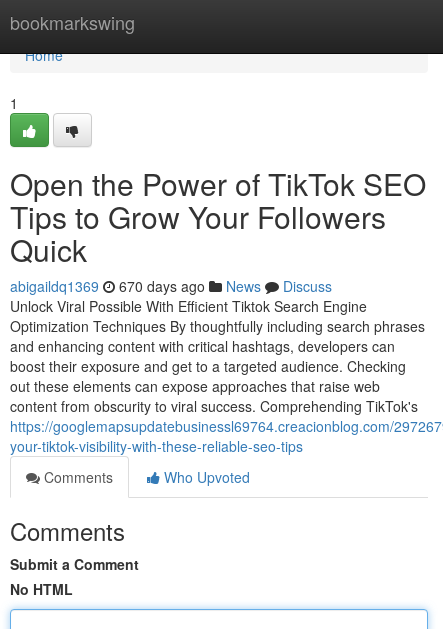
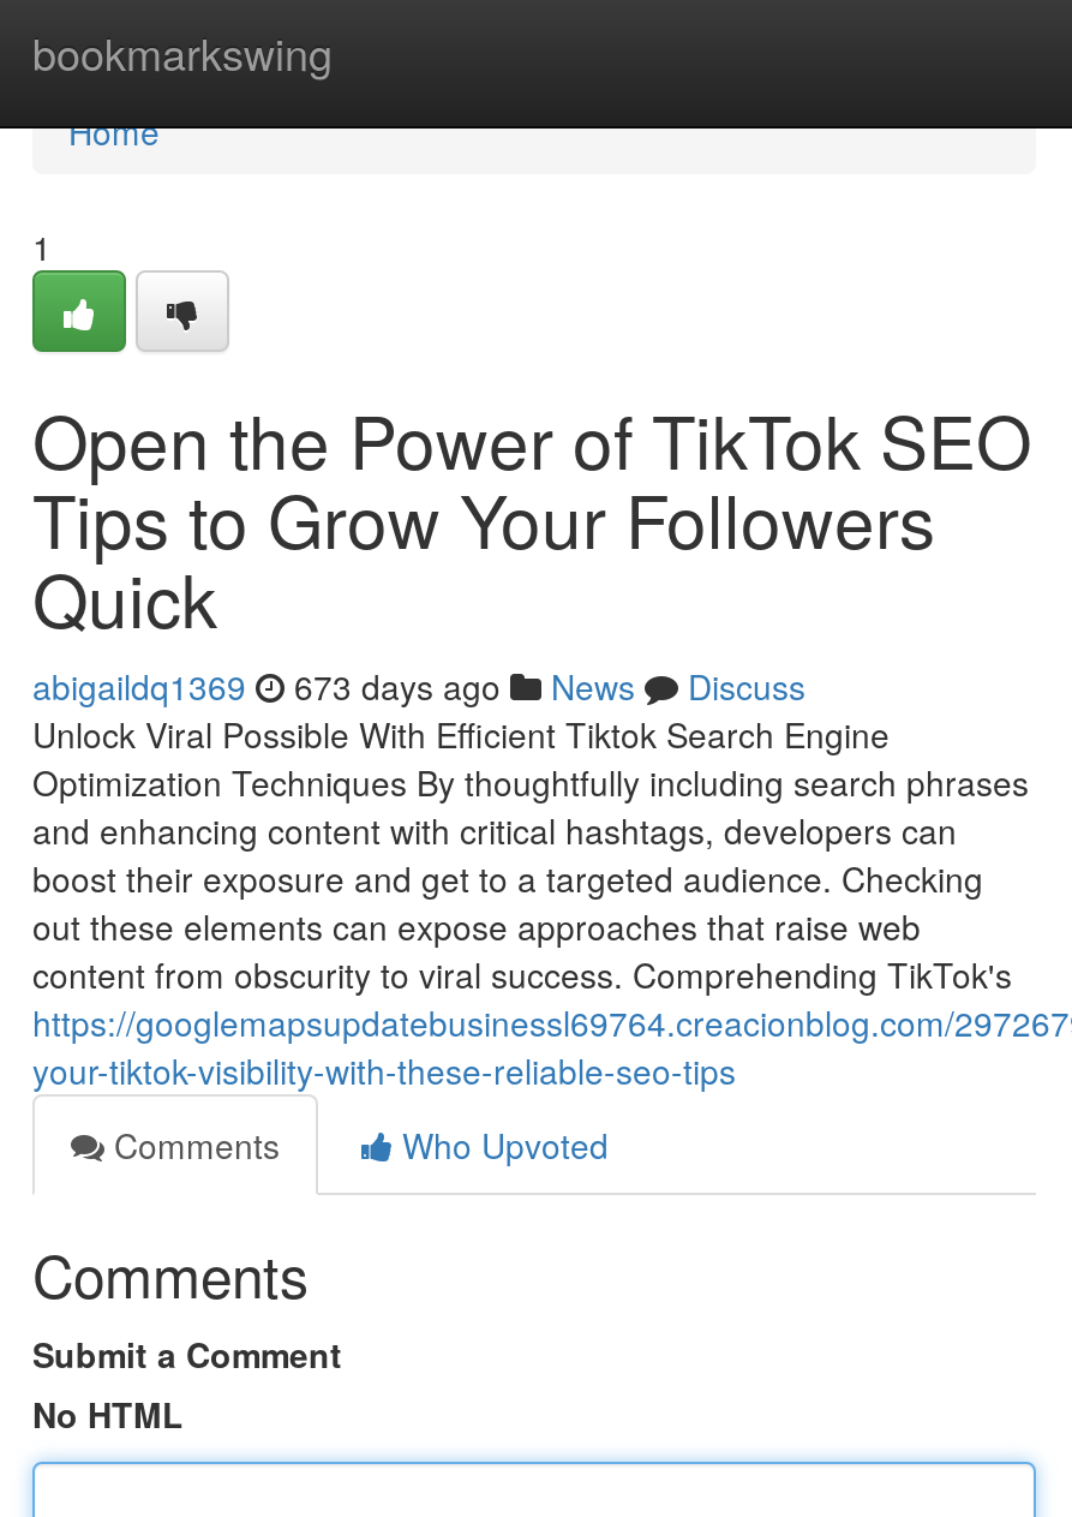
- abigaildq1369 670 days ago News Discuss
+ abigaildq1369 673 days ago News Discuss
